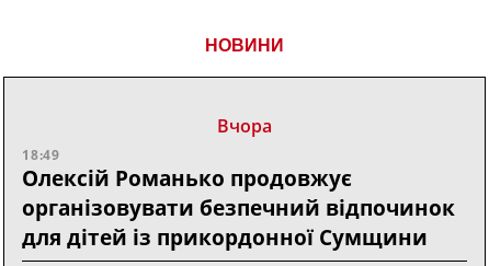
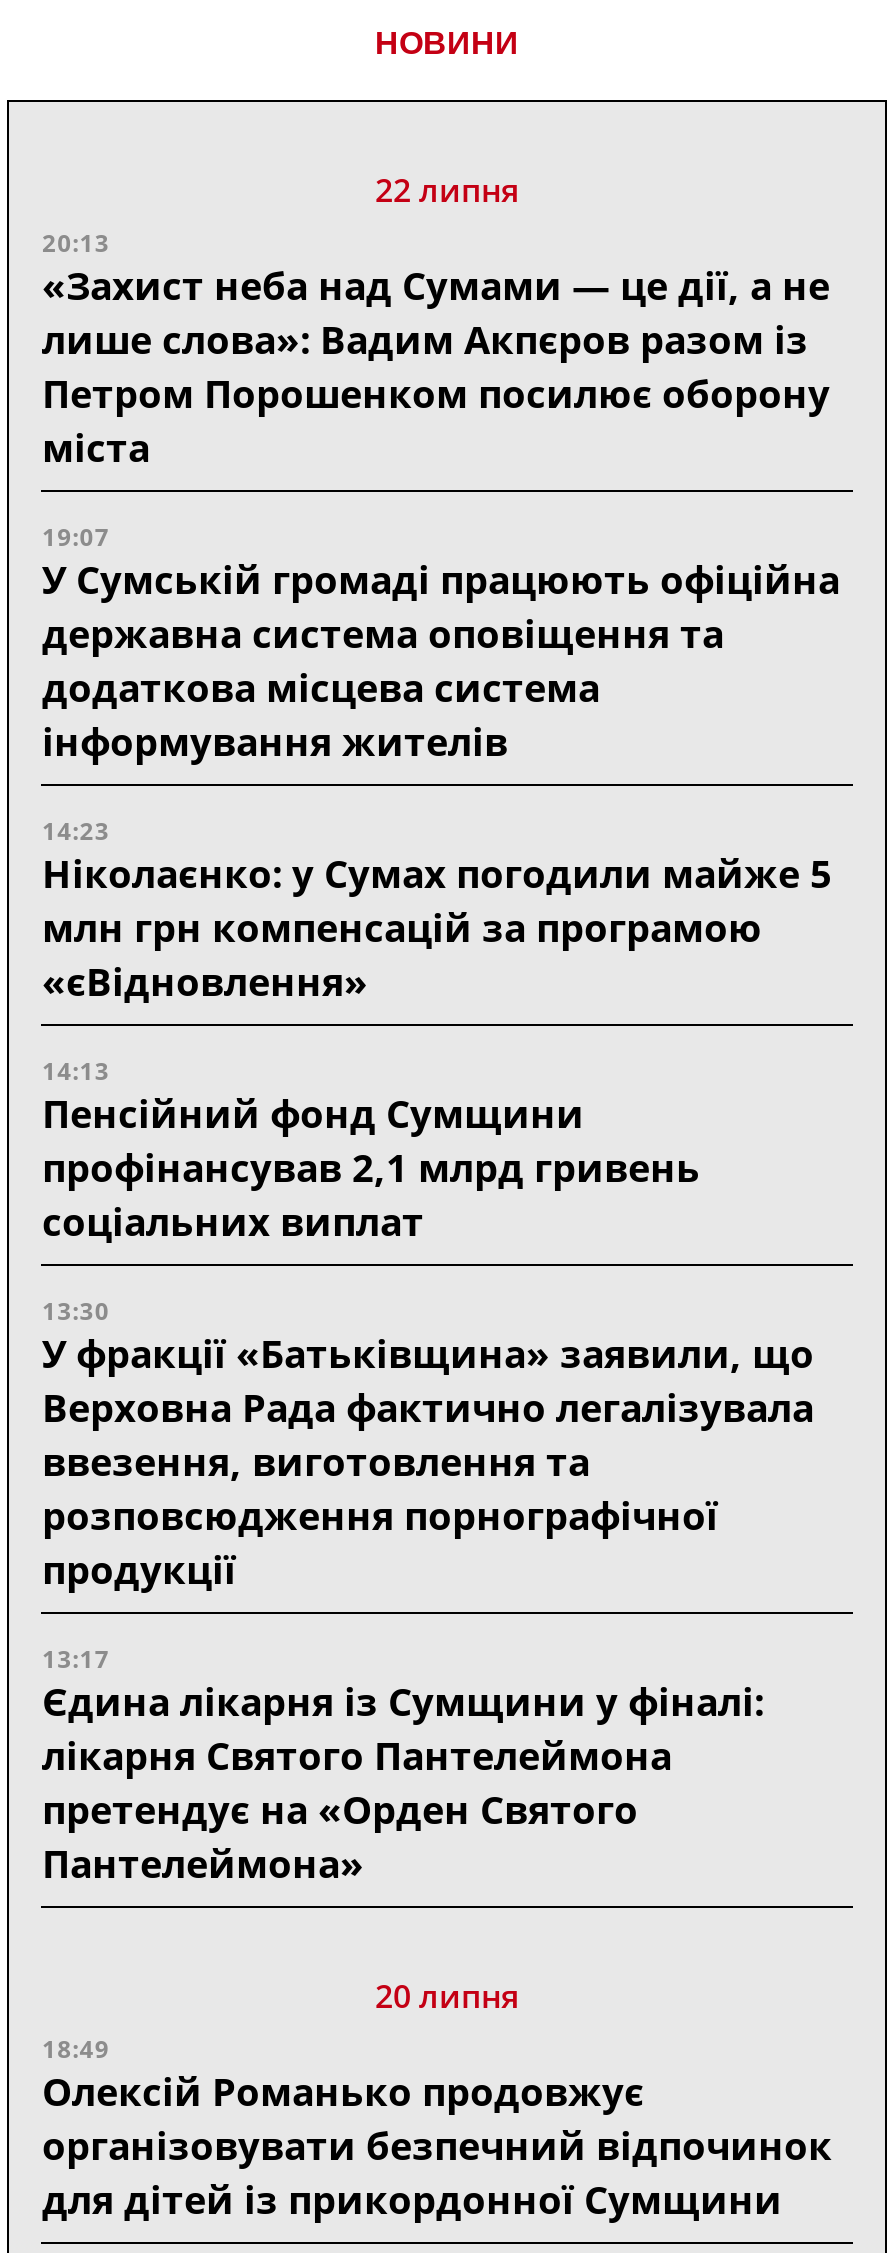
- Вчора
+ 22 липня
+ 20:13
+ «Захист неба над Сумами — це дії, а не
+ лише слова»: Вадим Акпєров разом із
+ Петром Порошенком посилює оборону
+ міста
+ 19:07
+ У Сумській громаді працюють офіційна
+ державна система оповіщення та
+ додаткова місцева система
+ інформування жителів
+ 14:23
+ Ніколаєнко: у Сумах погодили майже 5
+ млн грн компенсацій за програмою
+ «єВідновлення»
+ 14:13
+ Пенсійний фонд Сумщини
+ профінансував 2,1 млрд гривень
+ соціальних виплат
+ 13:30
+ У фракції «Батьківщина» заявили, що
+ Верховна Рада фактично легалізувала
+ ввезення, виготовлення та
+ розповсюдження порнографічної
+ продукції
+ 13:17
+ Єдина лікарня із Сумщини у фіналі:
+ лікарня Святого Пантелеймона
+ претендує на «Орден Святого
+ Пантелеймона»
+ 20 липня
